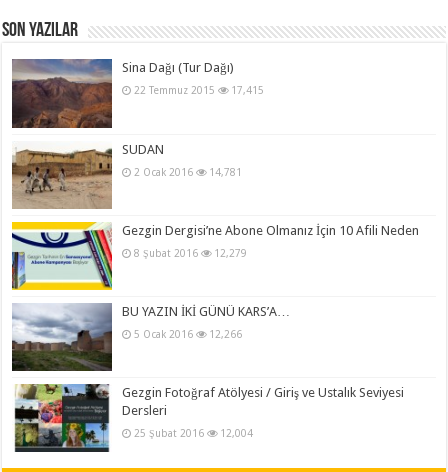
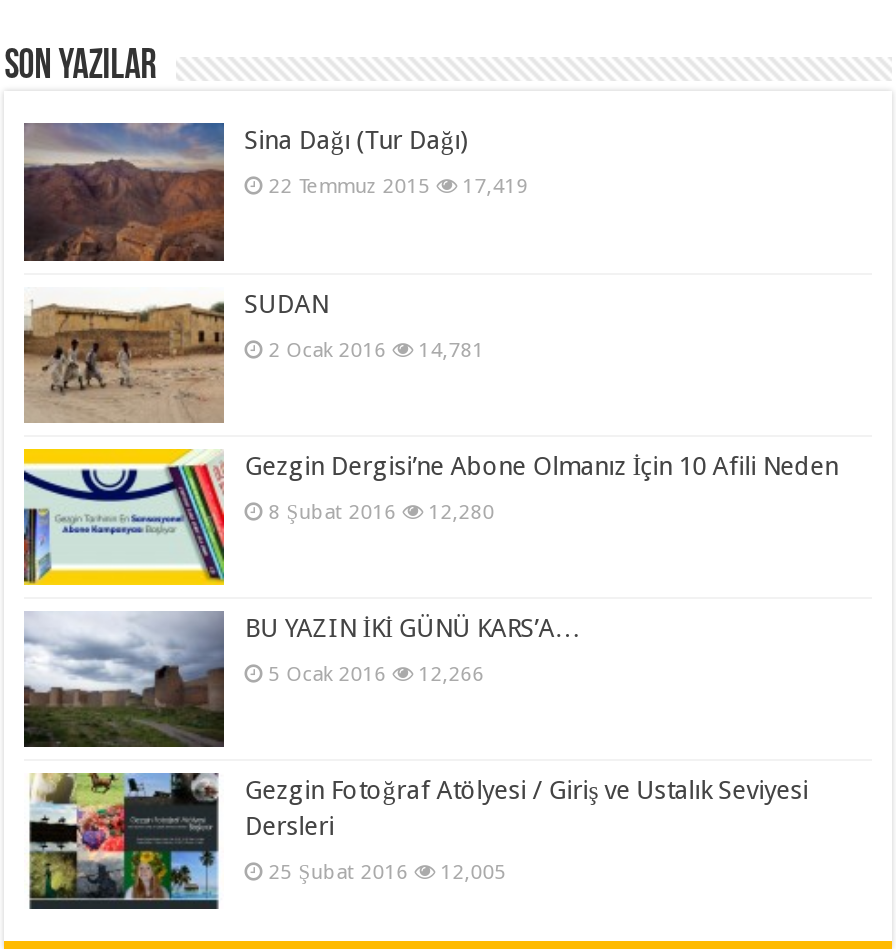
- 22 Temmuz 2015 17,415
+ 22 Temmuz 2015 17,419

- 8 Şubat 2016 12,279
+ 8 Şubat 2016 12,280

- 25 Şubat 2016 12,004
+ 25 Şubat 2016 12,005
